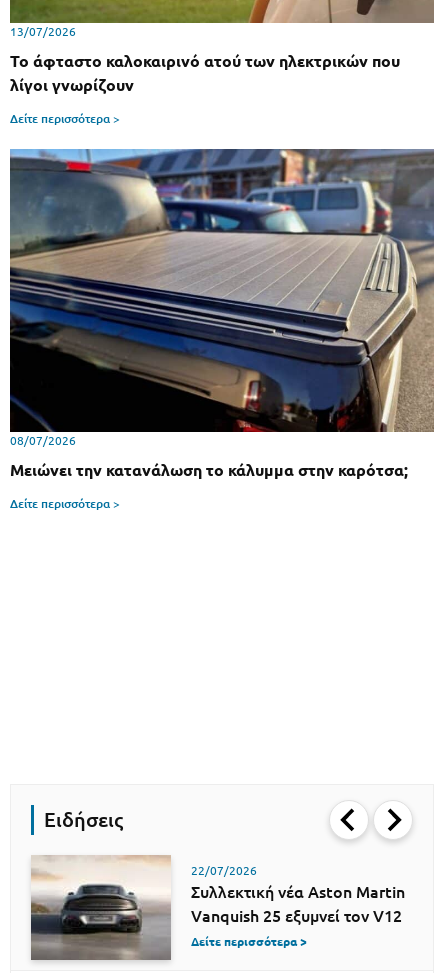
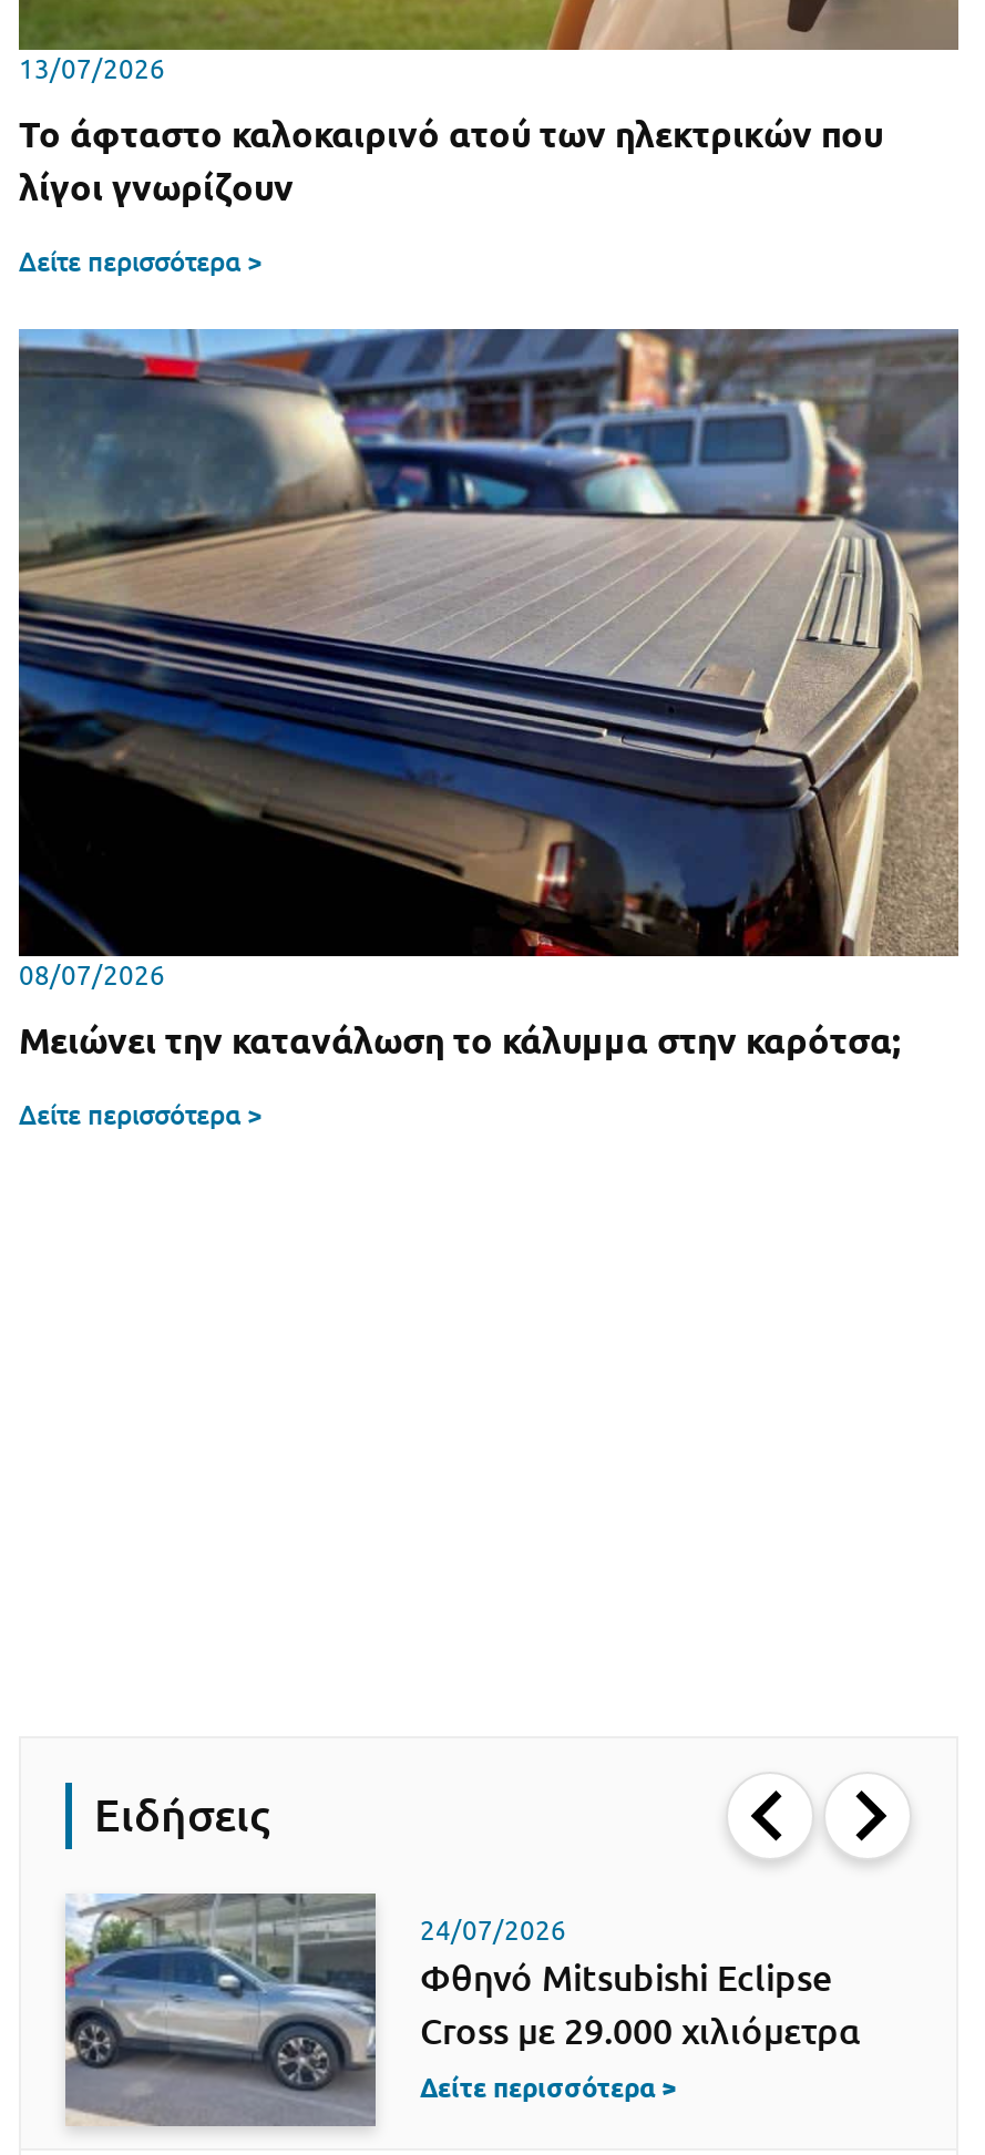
- [image]
- 22/07/2026
- Συλλεκτική νέα Aston Martin
- Vanquish 25 εξυμνεί τον V12
+ [image]
+ 24/07/2026
+ Φθηνό Mitsubishi Eclipse
+ Cross με 29.000 χιλιόμετρα
